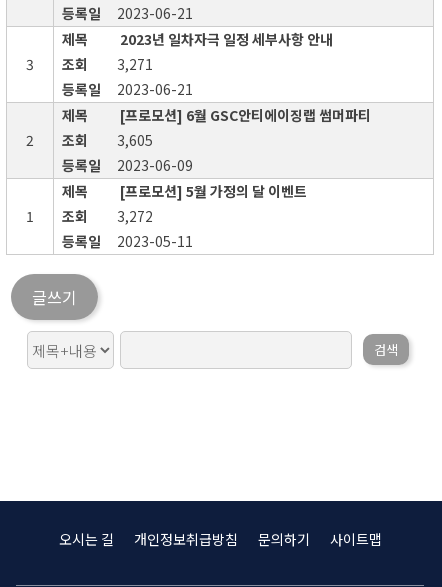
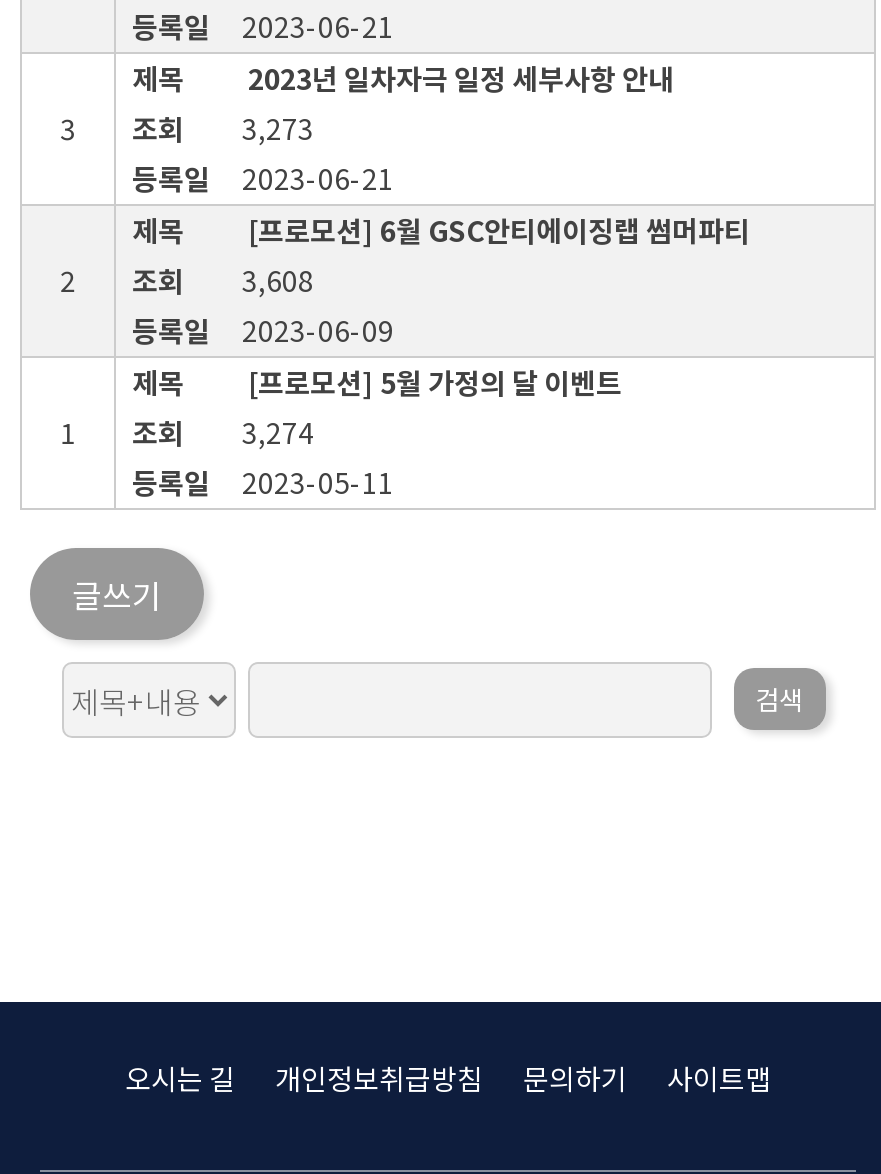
- 3,271
+ 3,273

- 3,605
+ 3,608

- 3,272
+ 3,274
